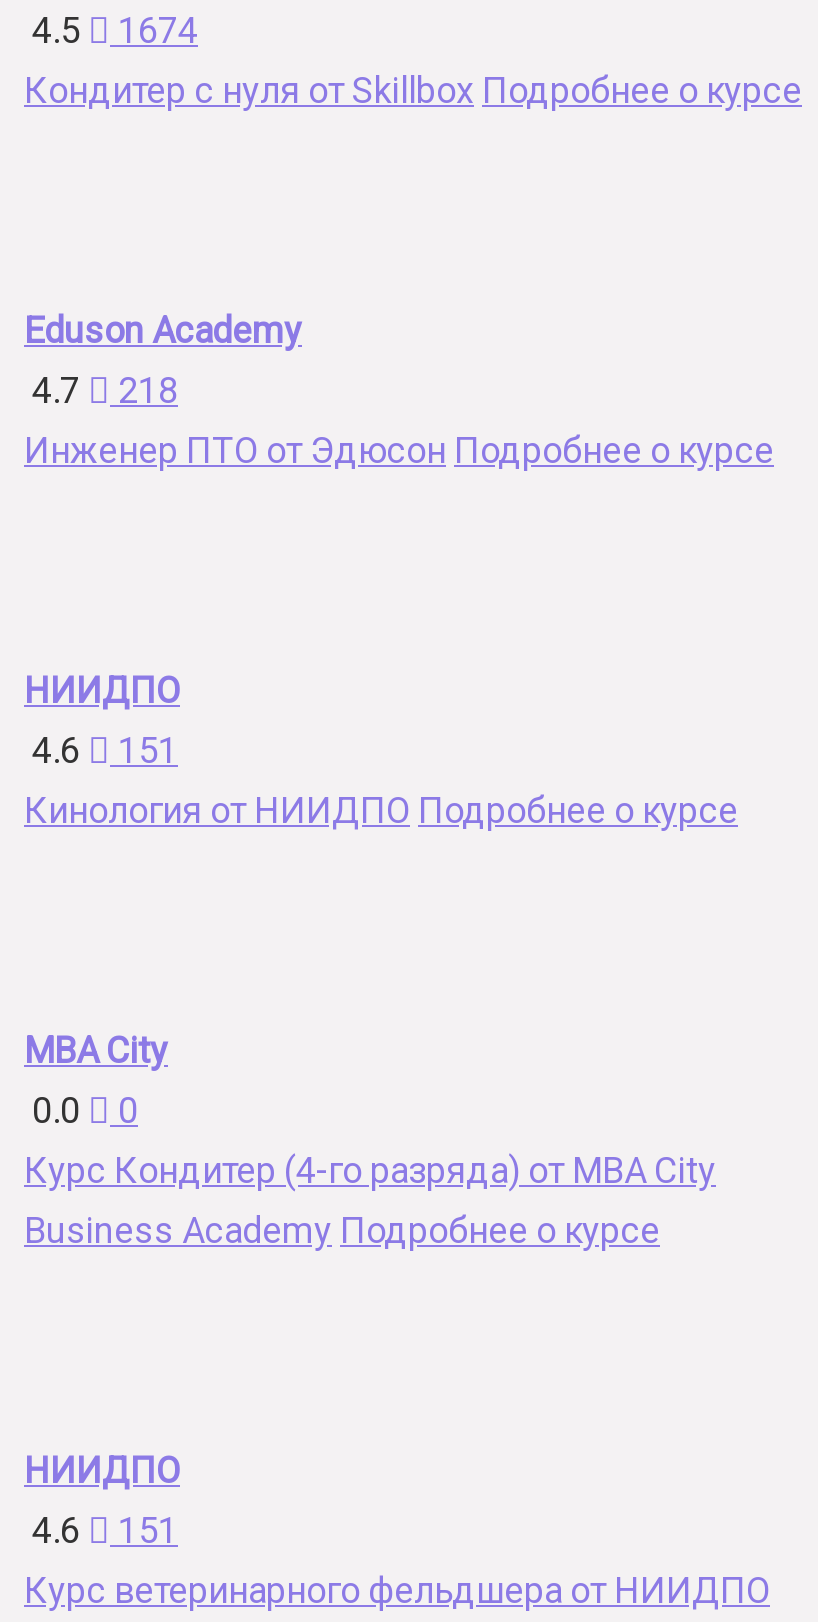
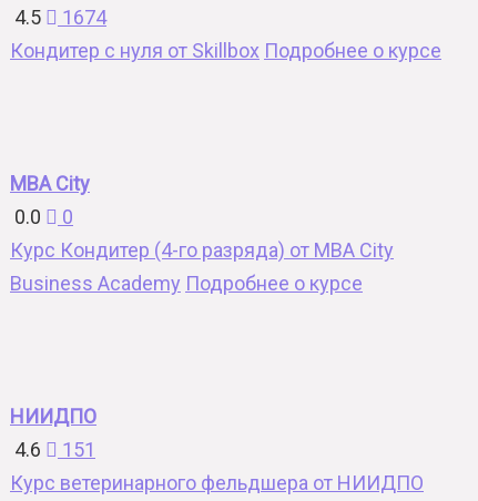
- Eduson Academy
- 4.7
- 218
- Инженер ПТО от Эдюсон Подробнее о курсе

- НИИДПО
- 4.6
- 151
- Кинология от НИИДПО Подробнее о курсе
